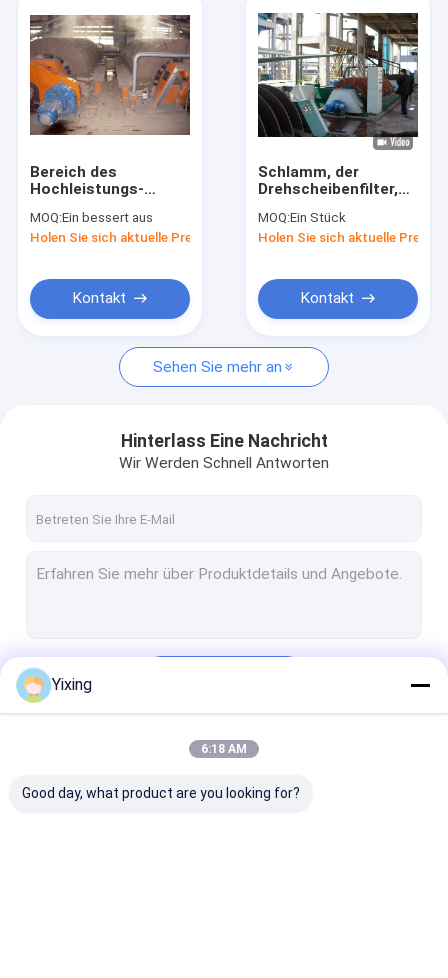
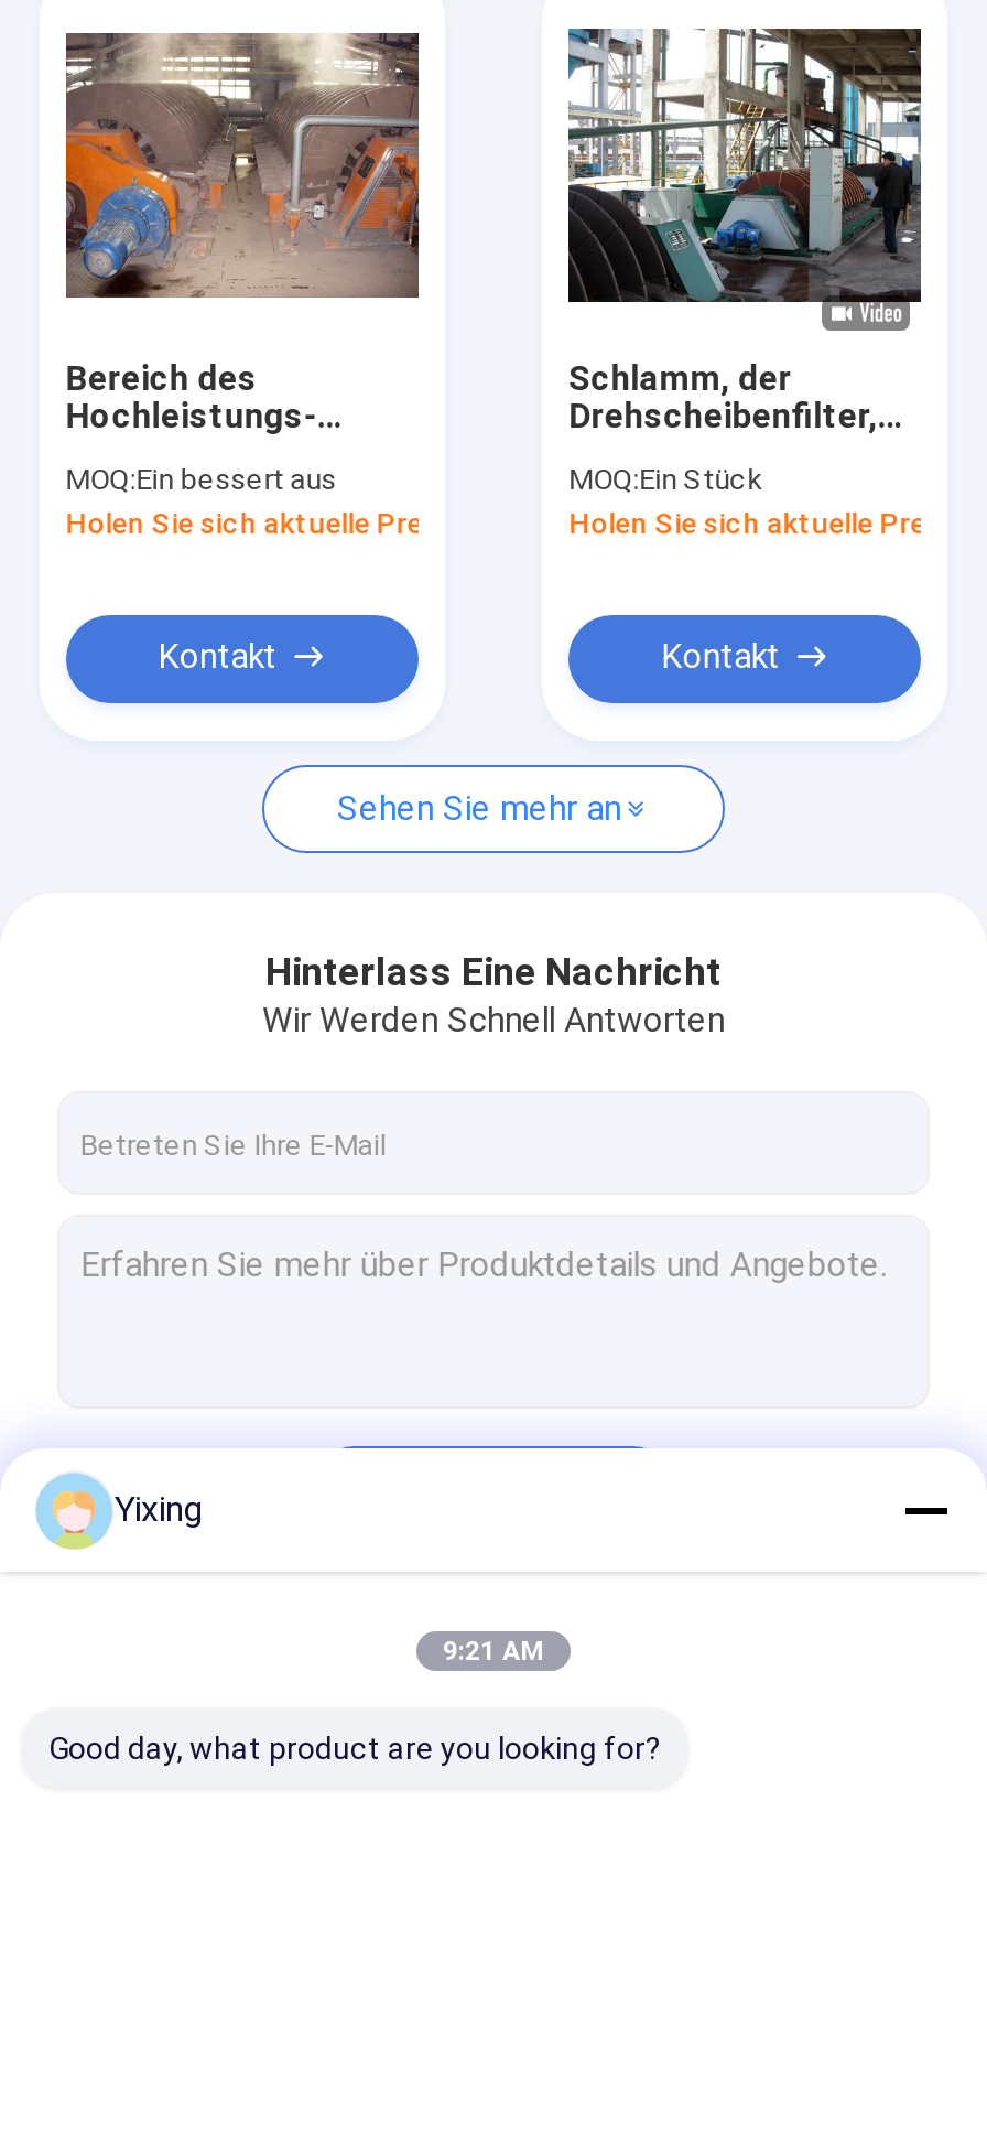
- 6:18 AM
+ 9:21 AM
